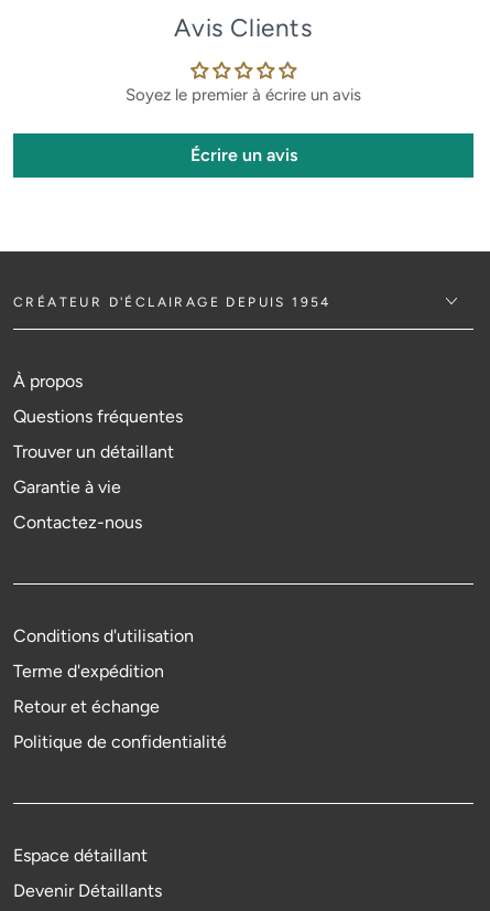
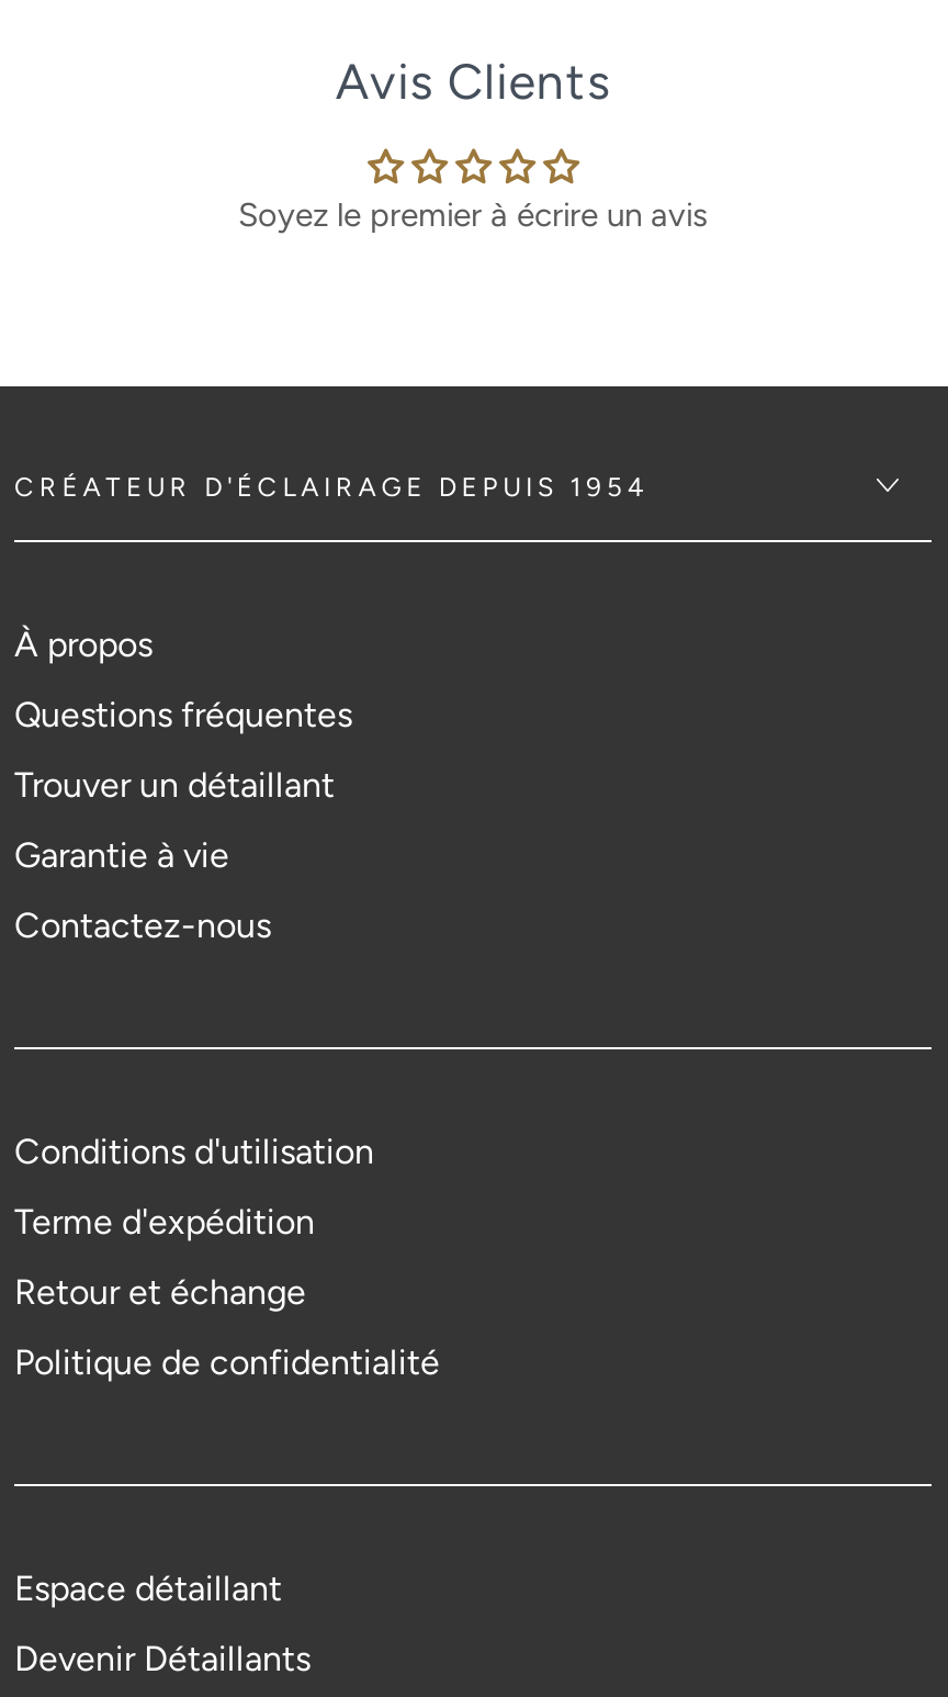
- Écrire un avis
